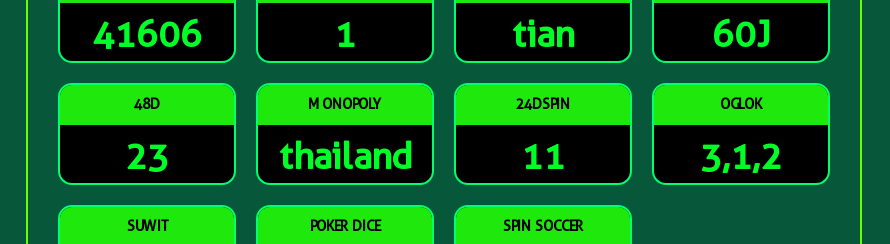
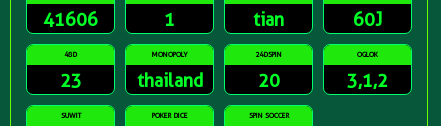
- 11
+ 20
